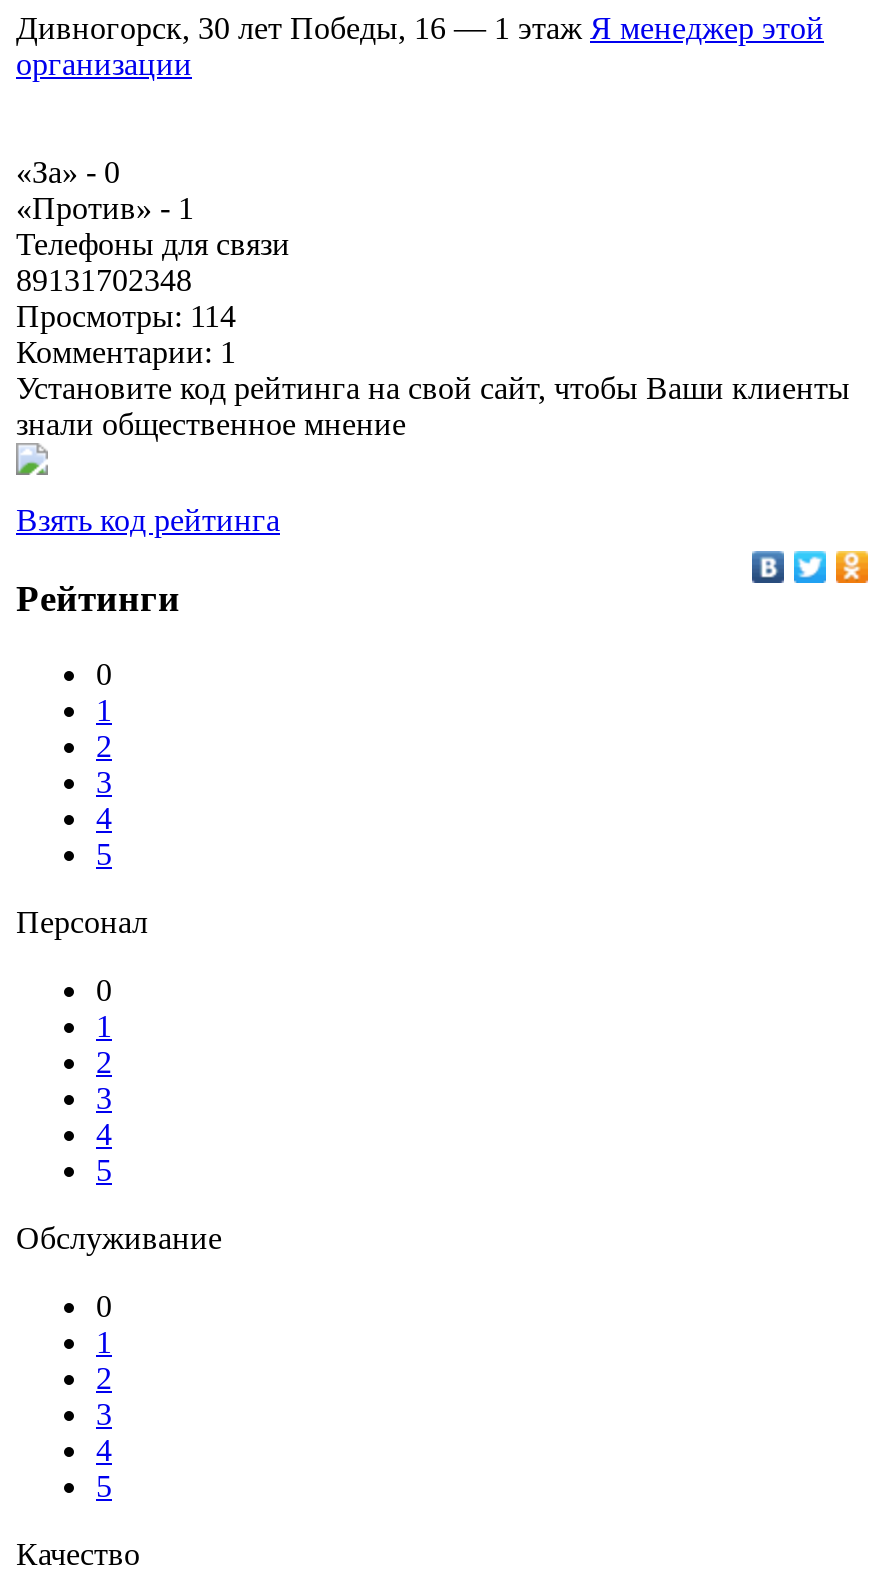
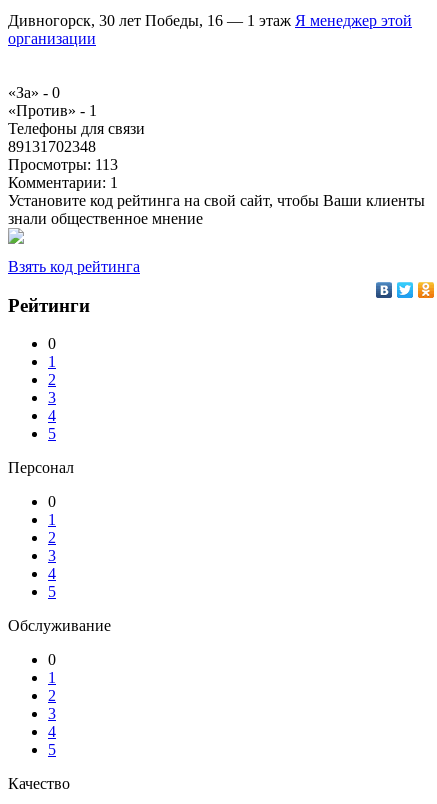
- Просмотры: 114
+ Просмотры: 113
